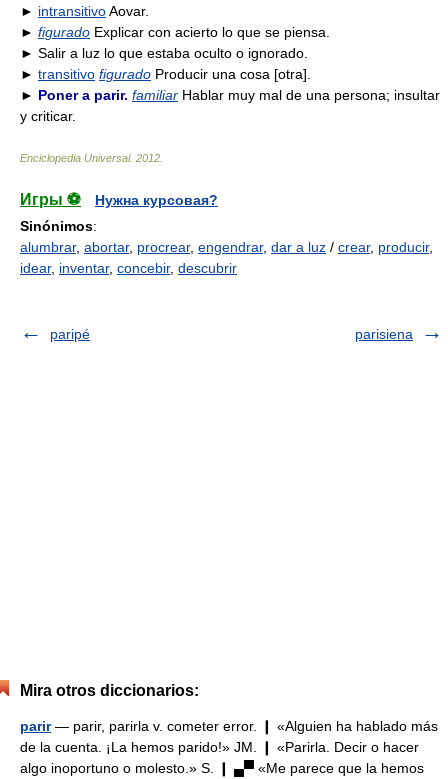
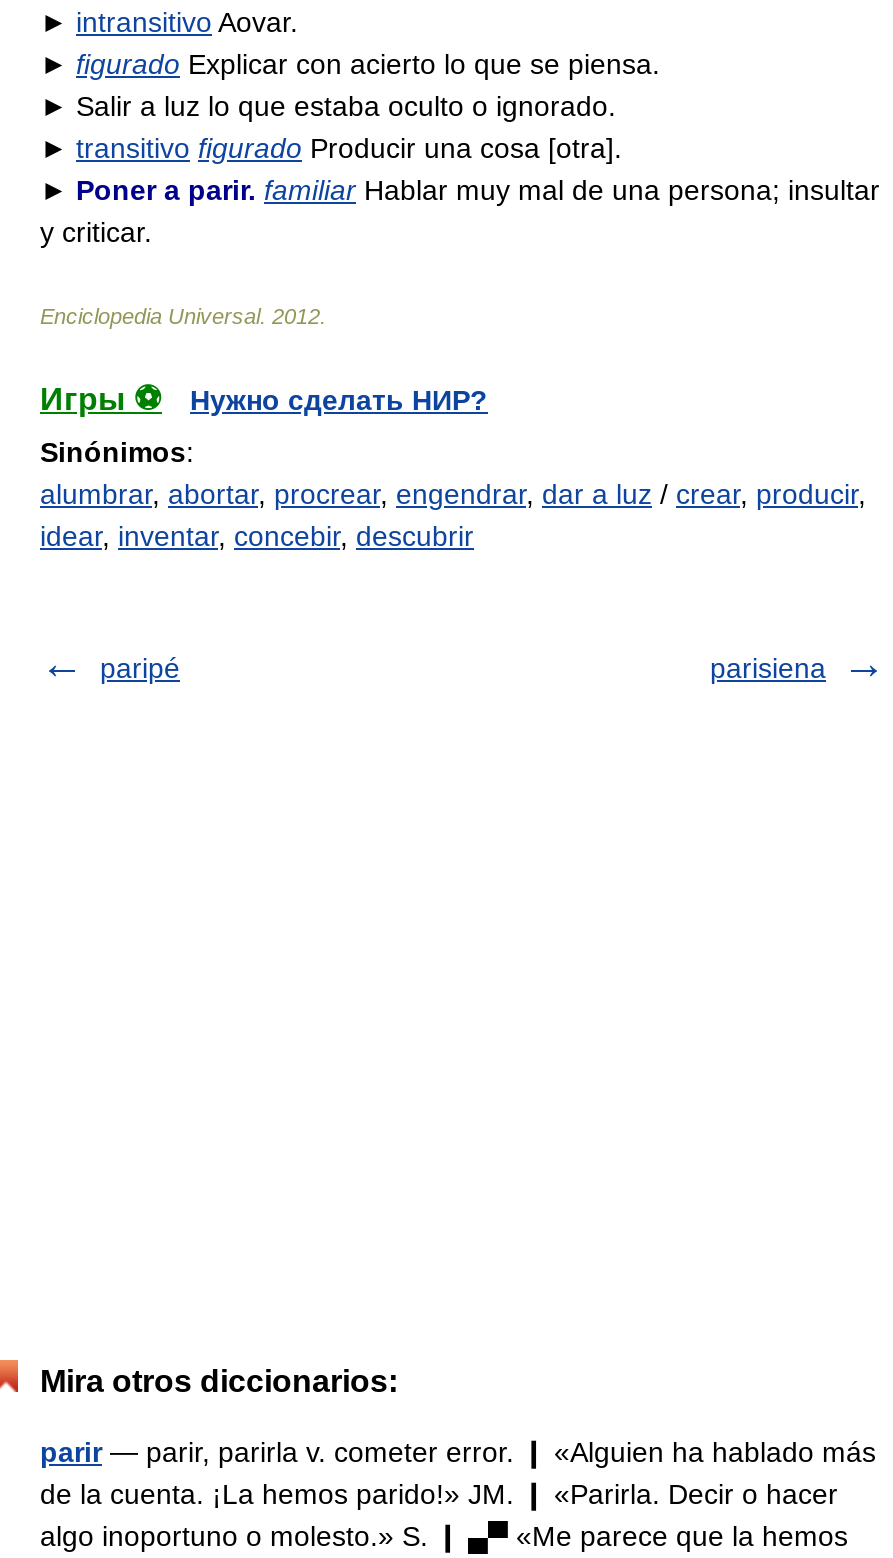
- Нужна курсовая?
+ Нужно сделать НИР?
